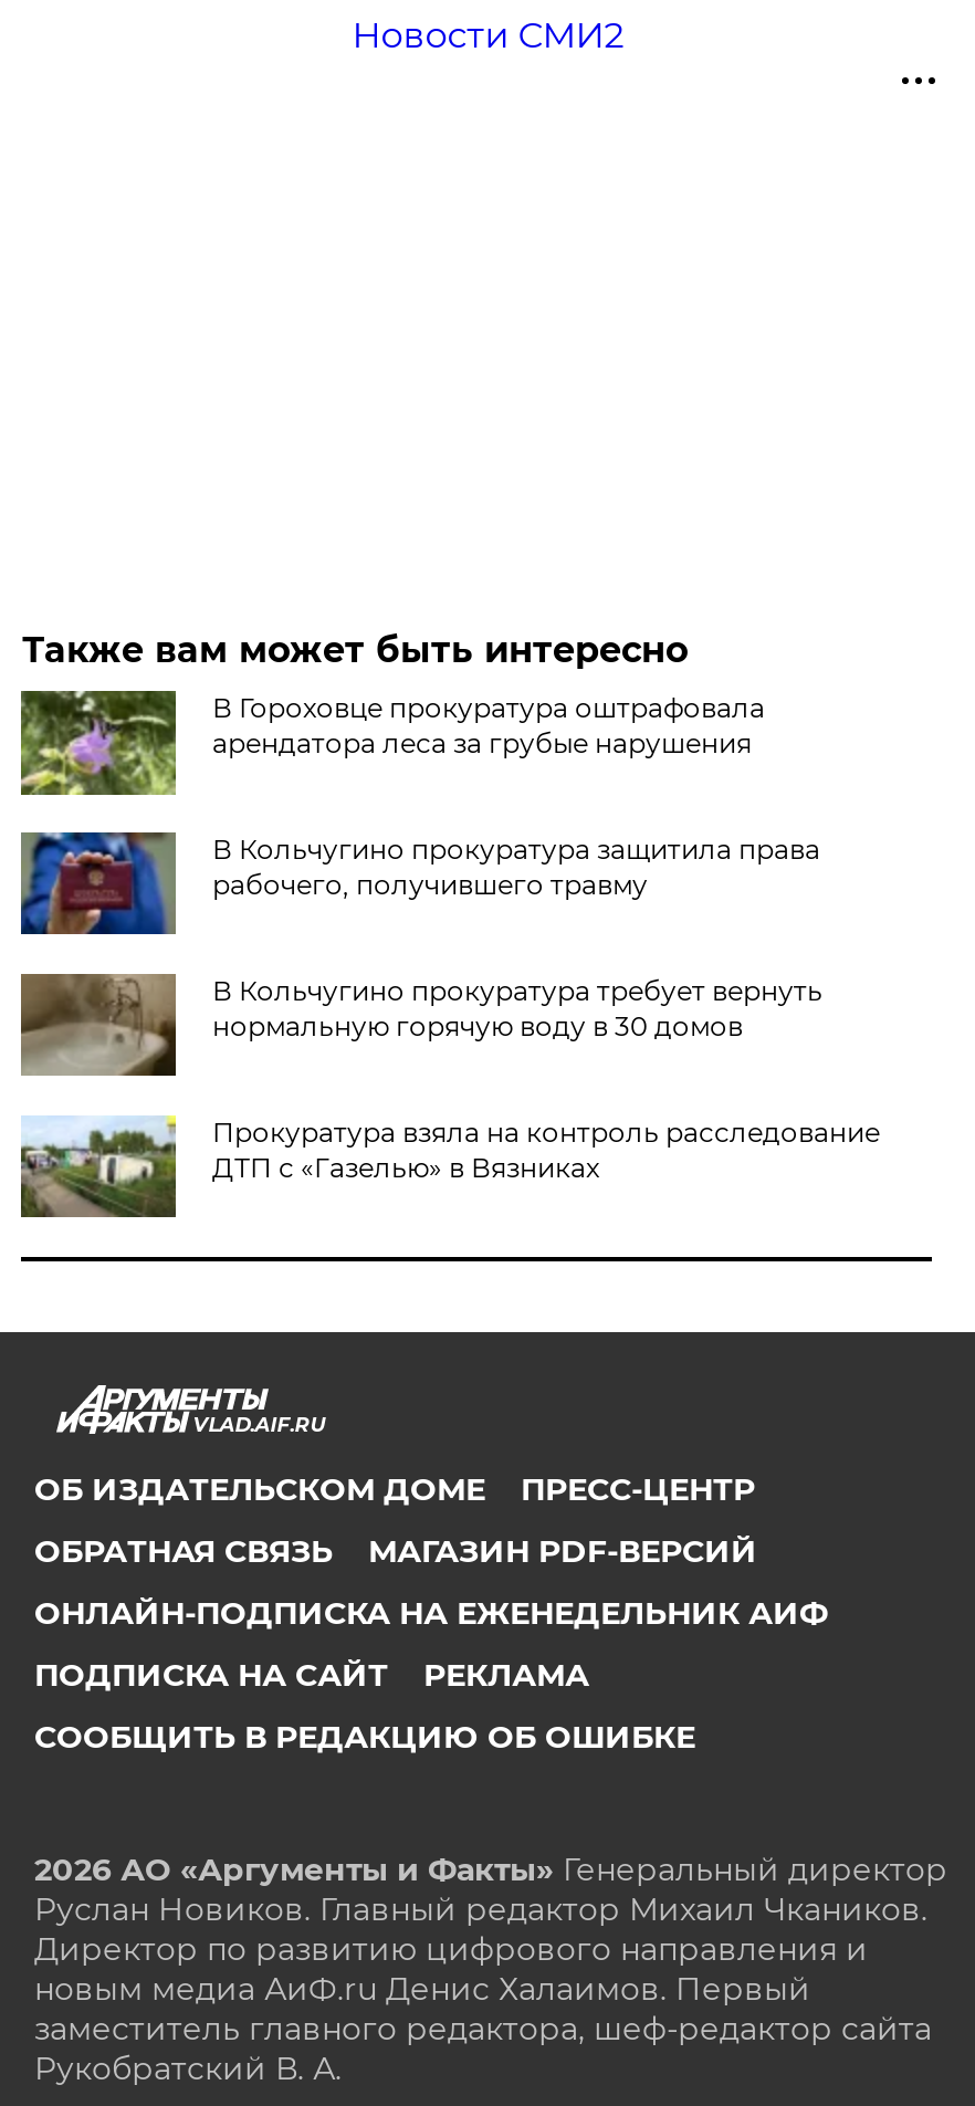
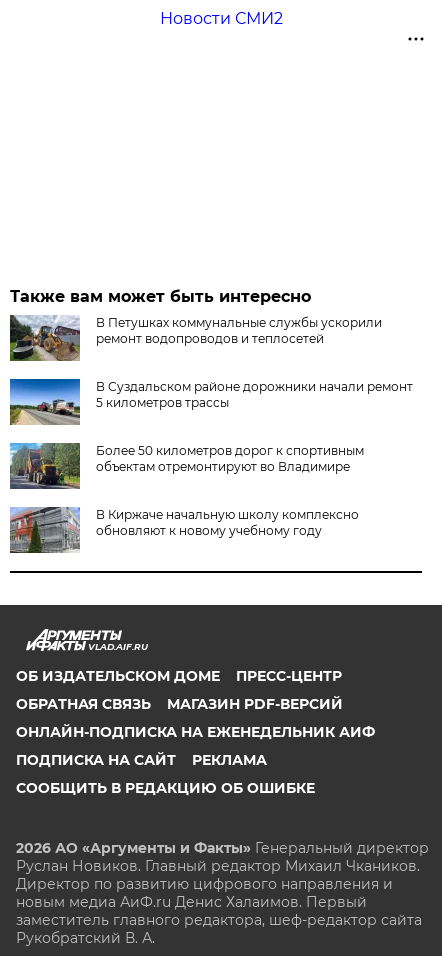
- [image]
- В Гороховце прокуратура оштрафовала
- арендатора леса за грубые нарушения
+ [image]
+ В Петушках коммунальные службы ускорили
+ ремонт водопроводов и теплосетей

- [image]
- В Кольчугино прокуратура защитила права
- рабочего, получившего травму
+ [image]
+ В Суздальском районе дорожники начали ремонт
+ 5 километров трассы

- [image]
- В Кольчугино прокуратура требует вернуть
- нормальную горячую воду в 30 домов
+ [image]
+ Более 50 километров дорог к спортивным
+ объектам отремонтируют во Владимире

- [image]
- Прокуратура взяла на контроль расследование
- ДТП с «Газелью» в Вязниках
+ [image]
+ В Киржаче начальную школу комплексно
+ обновляют к новому учебному году
